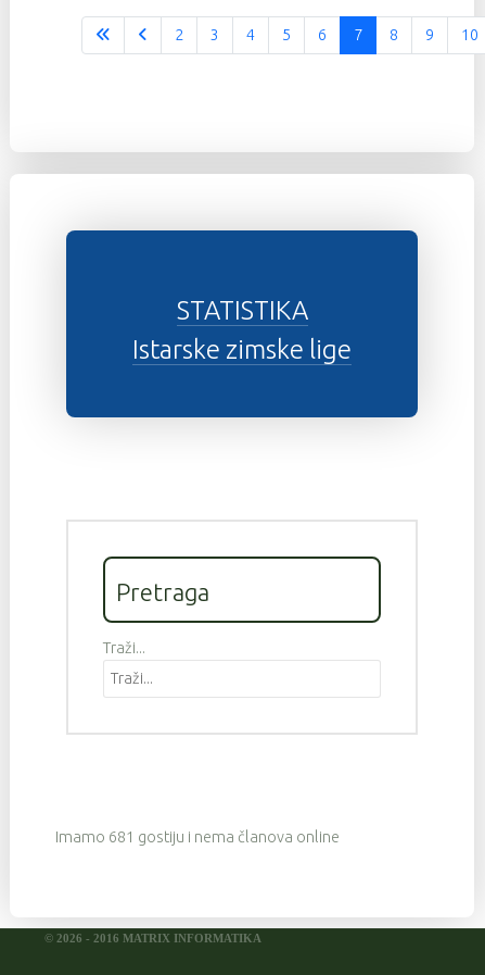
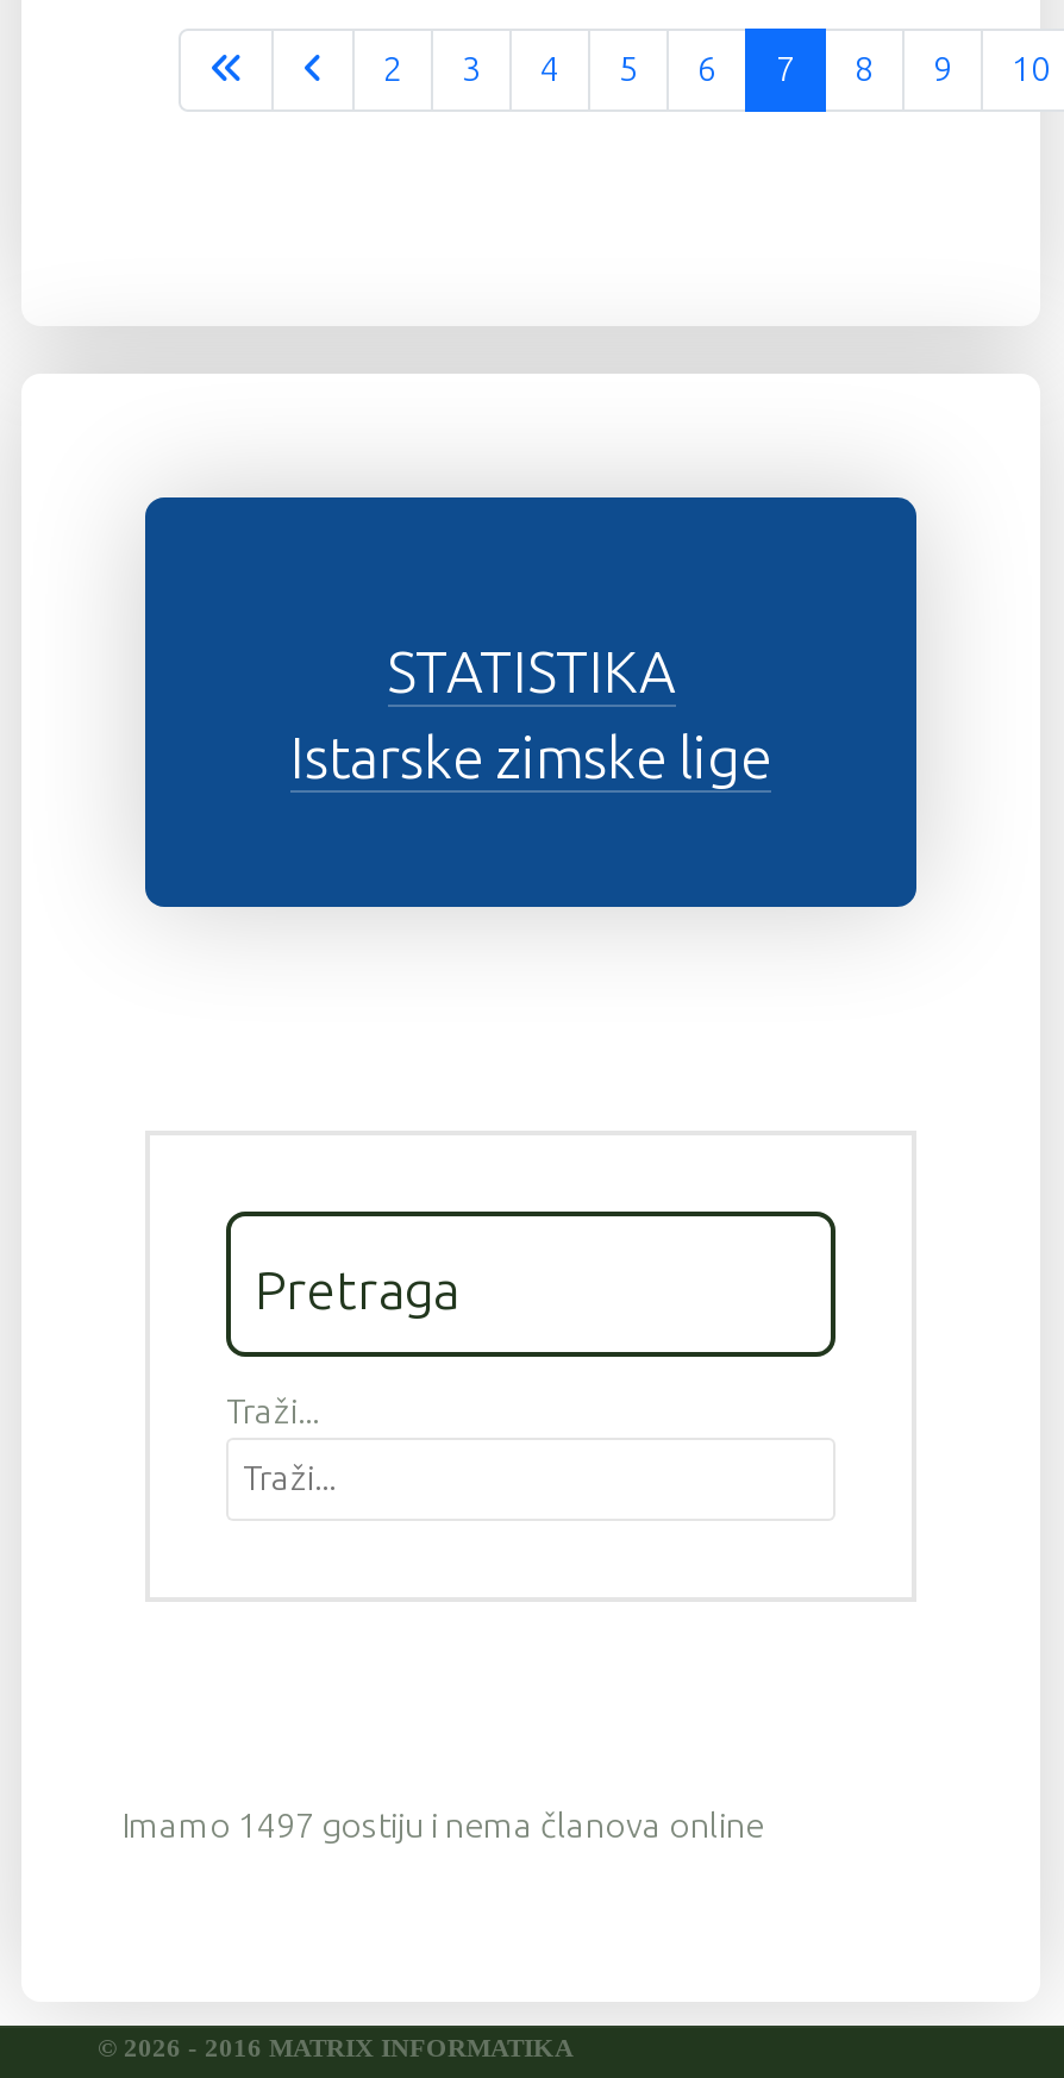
- Imamo 681 gostiju i nema članova online
+ Imamo 1497 gostiju i nema članova online
